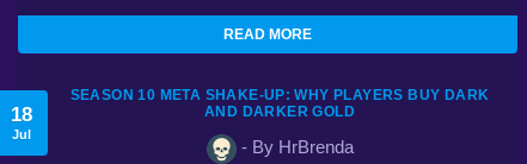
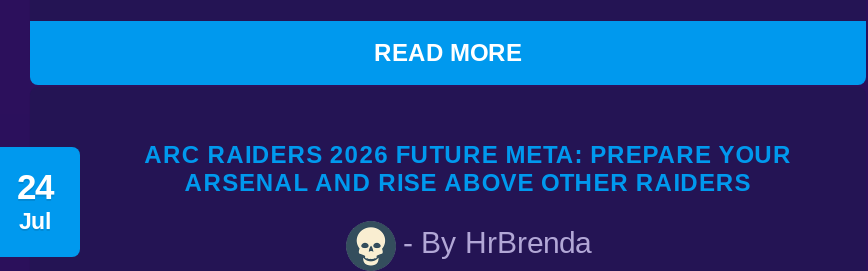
- SEASON 10 META SHAKE-UP: WHY PLAYERS BUY DARK
- AND DARKER GOLD
+ ARC RAIDERS 2026 FUTURE META: PREPARE YOUR
+ ARSENAL AND RISE ABOVE OTHER RAIDERS

- 18
+ 24
